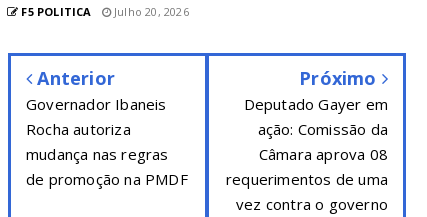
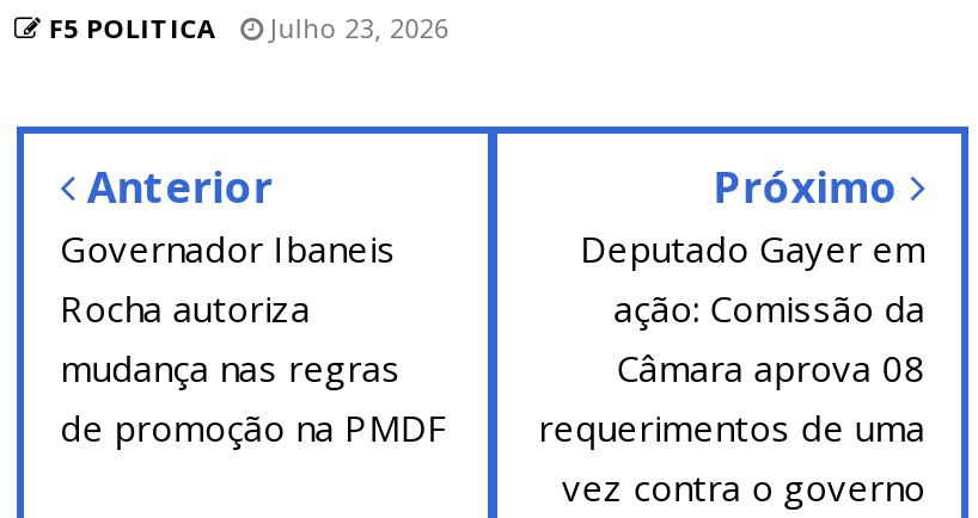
- F5 POLITICA Julho 20, 2026
+ F5 POLITICA Julho 23, 2026
